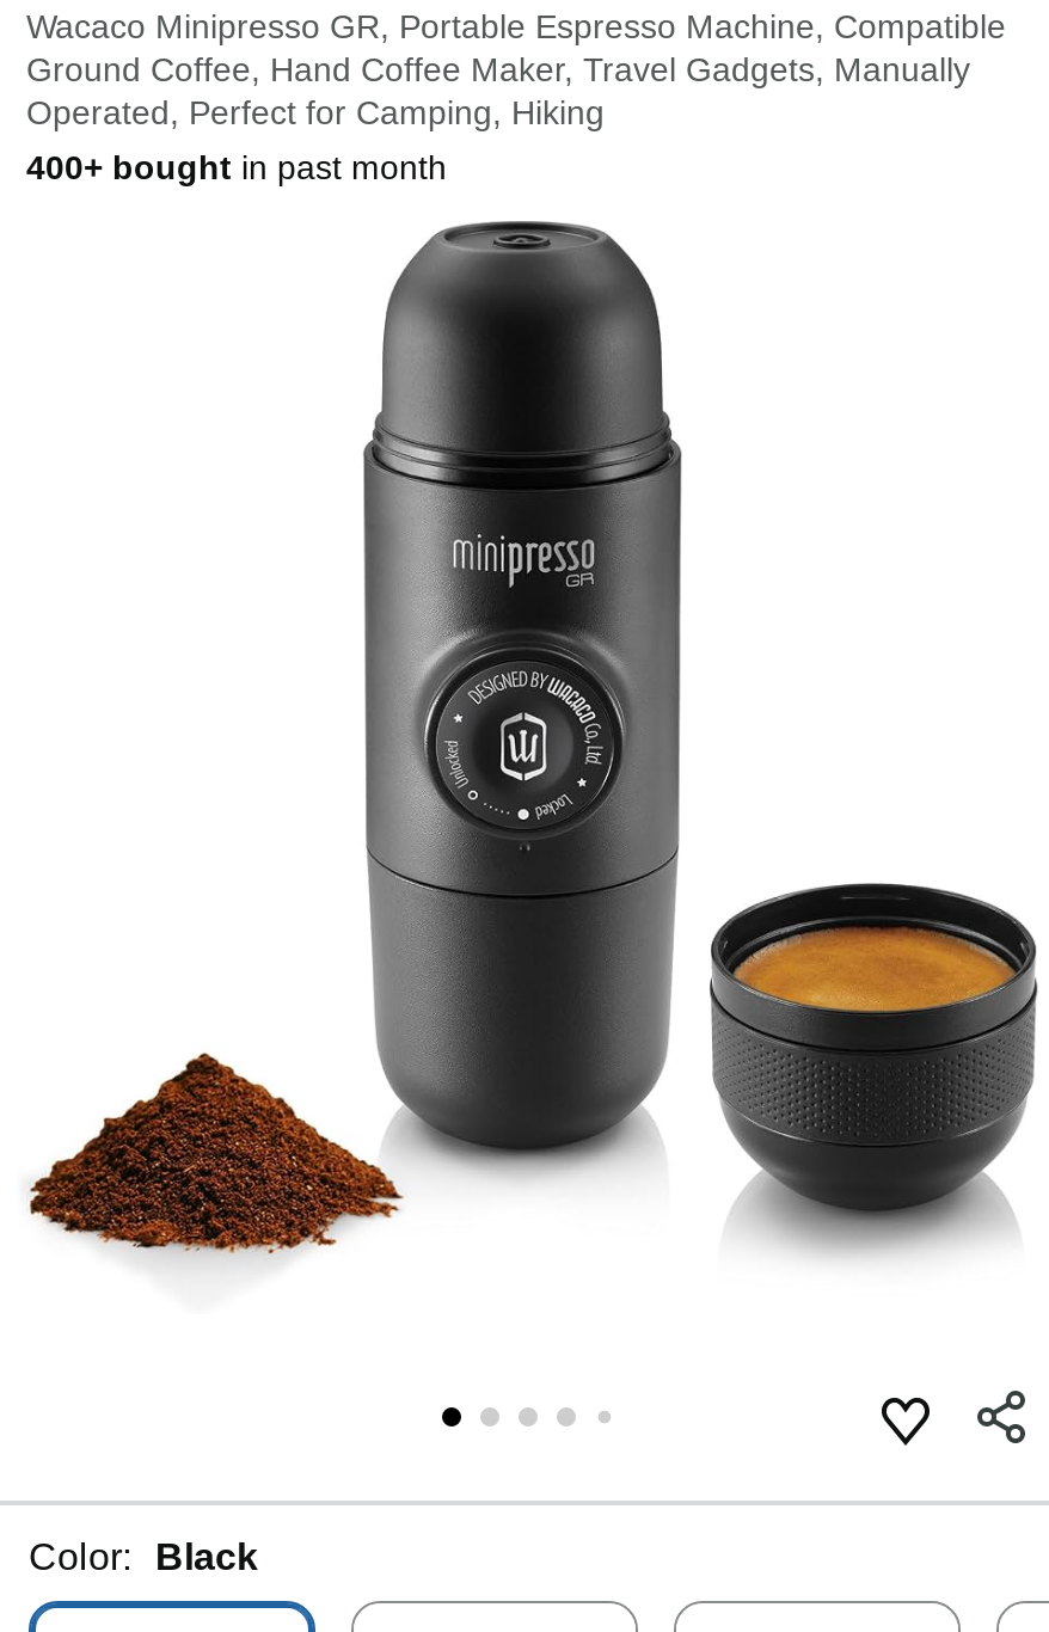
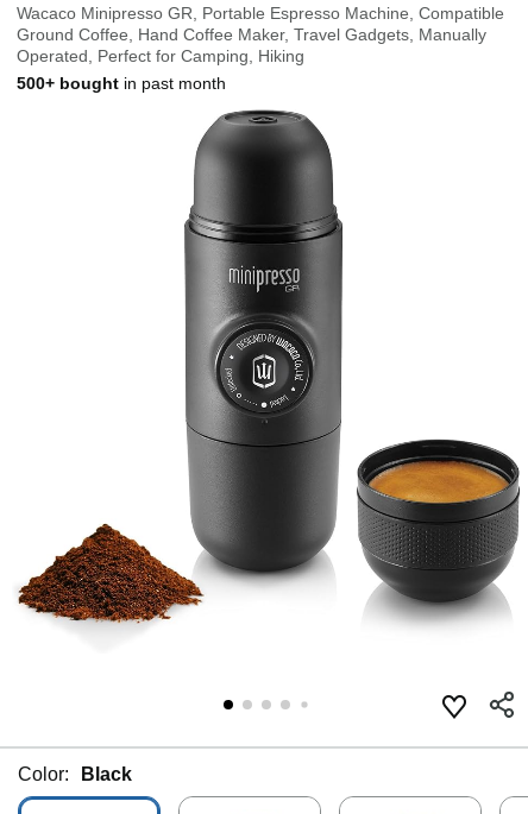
- 400+ bought in past month
+ 500+ bought in past month
